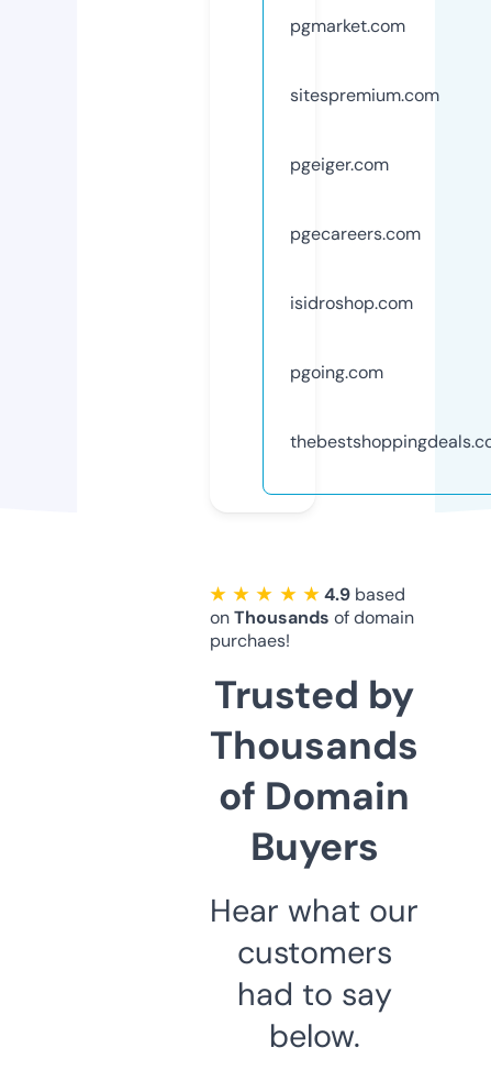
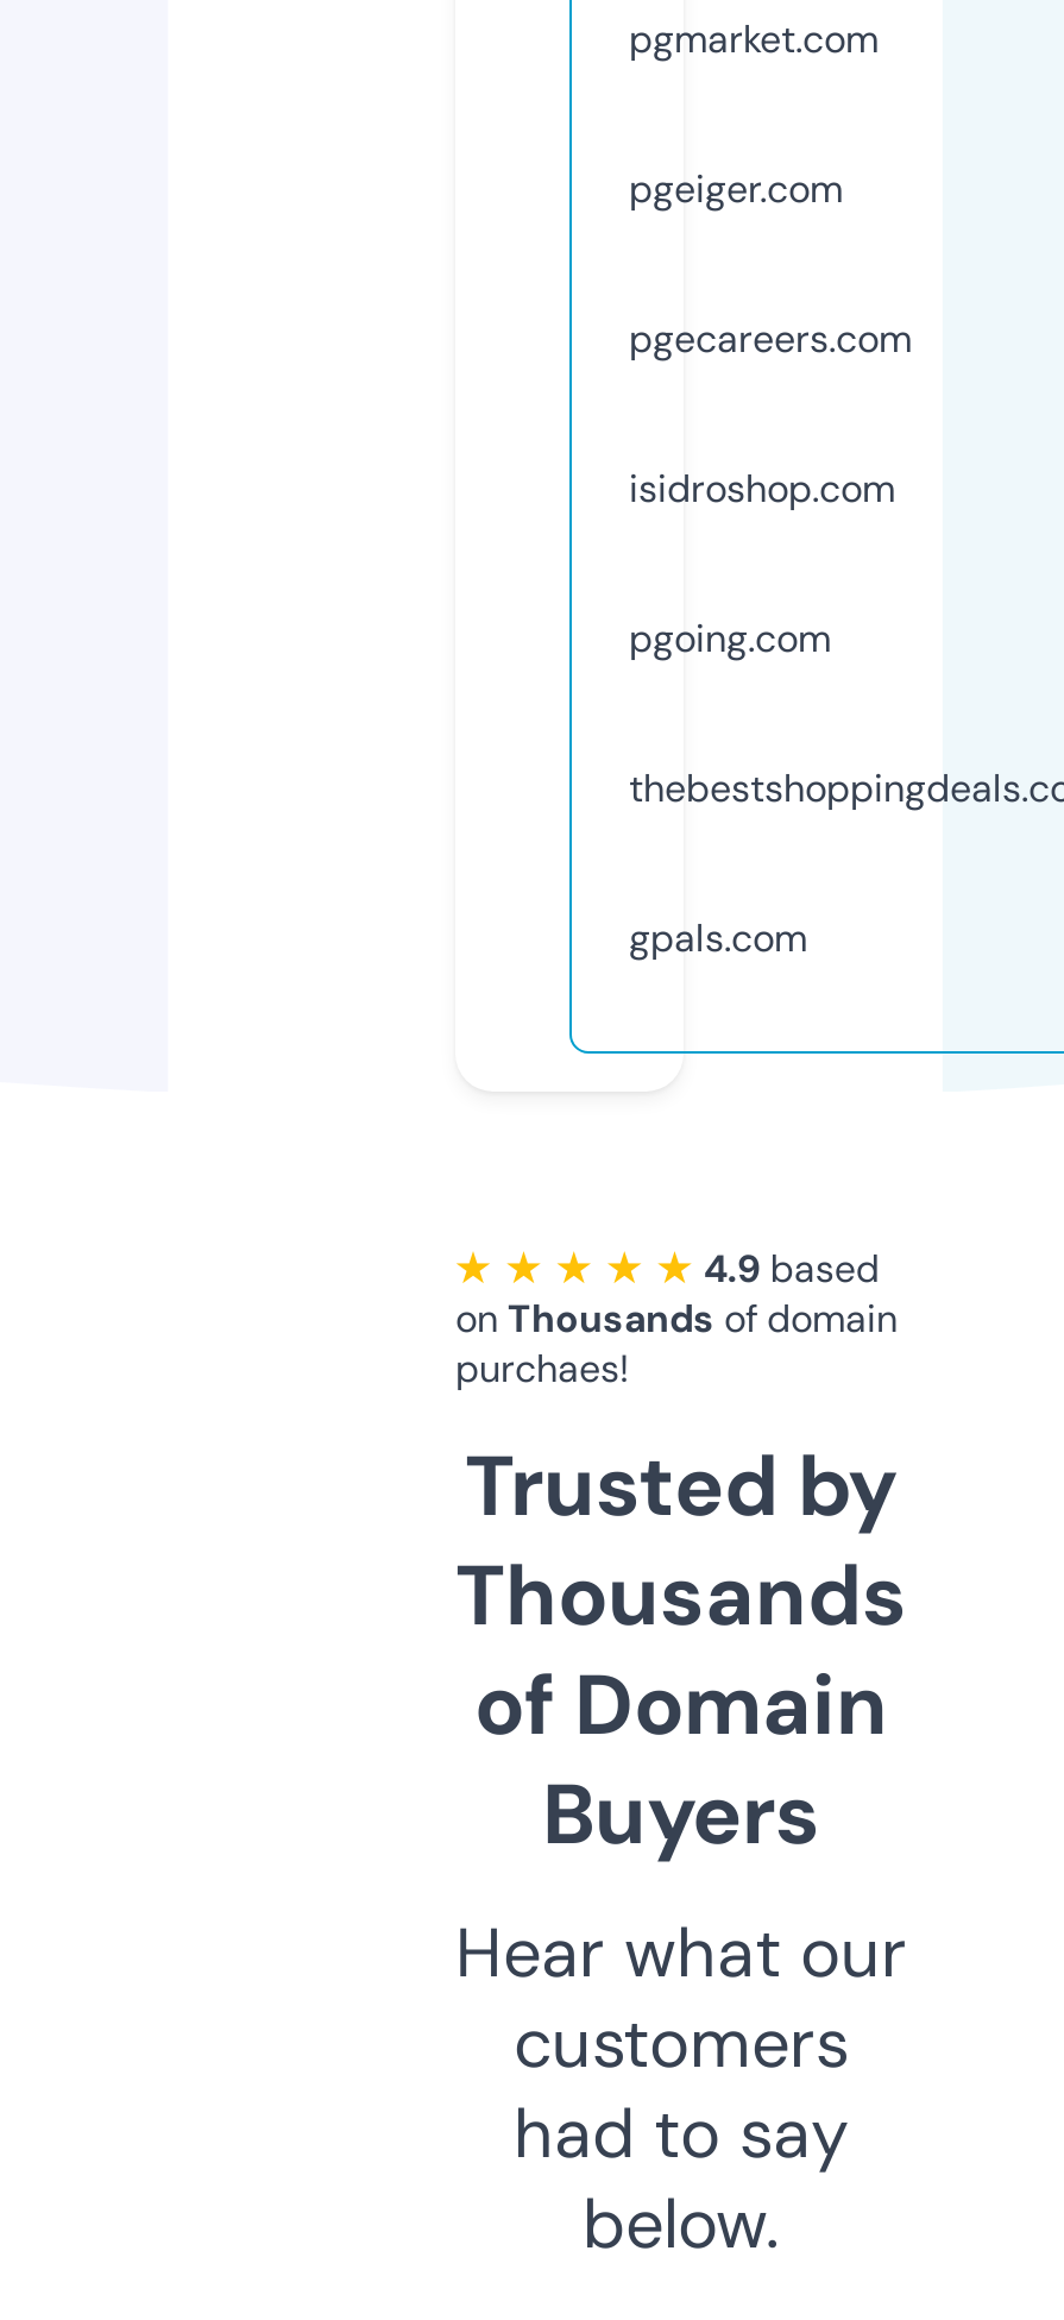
- sitespremium.com

moved up: pgeiger.com | pgecareers.com | isidroshop.com | pgoing.com

+ gpals.com
